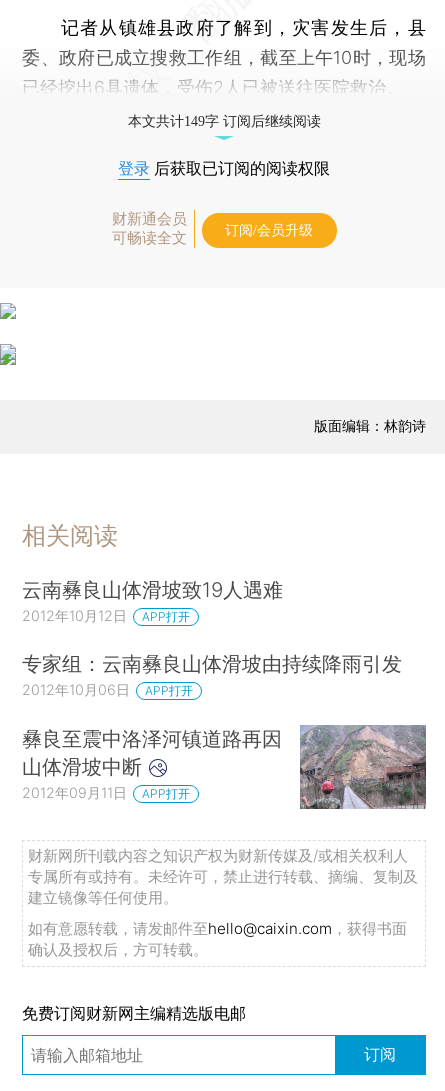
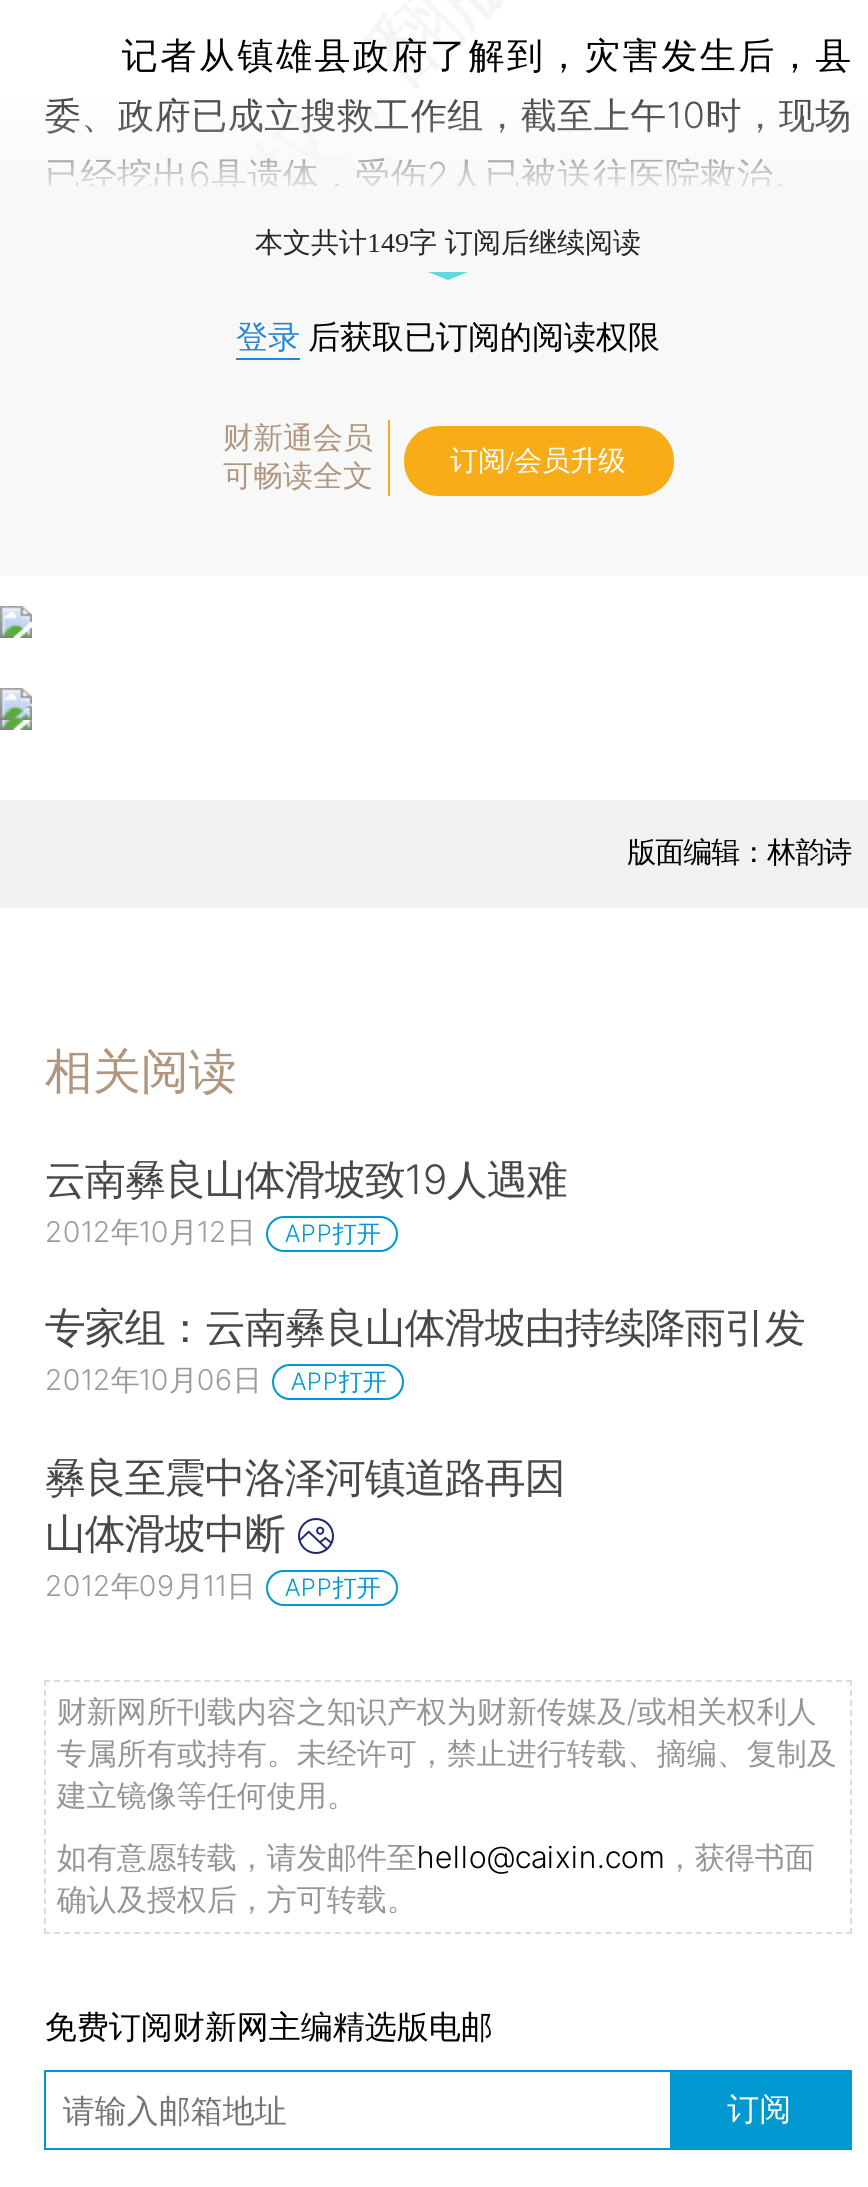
- [image]
